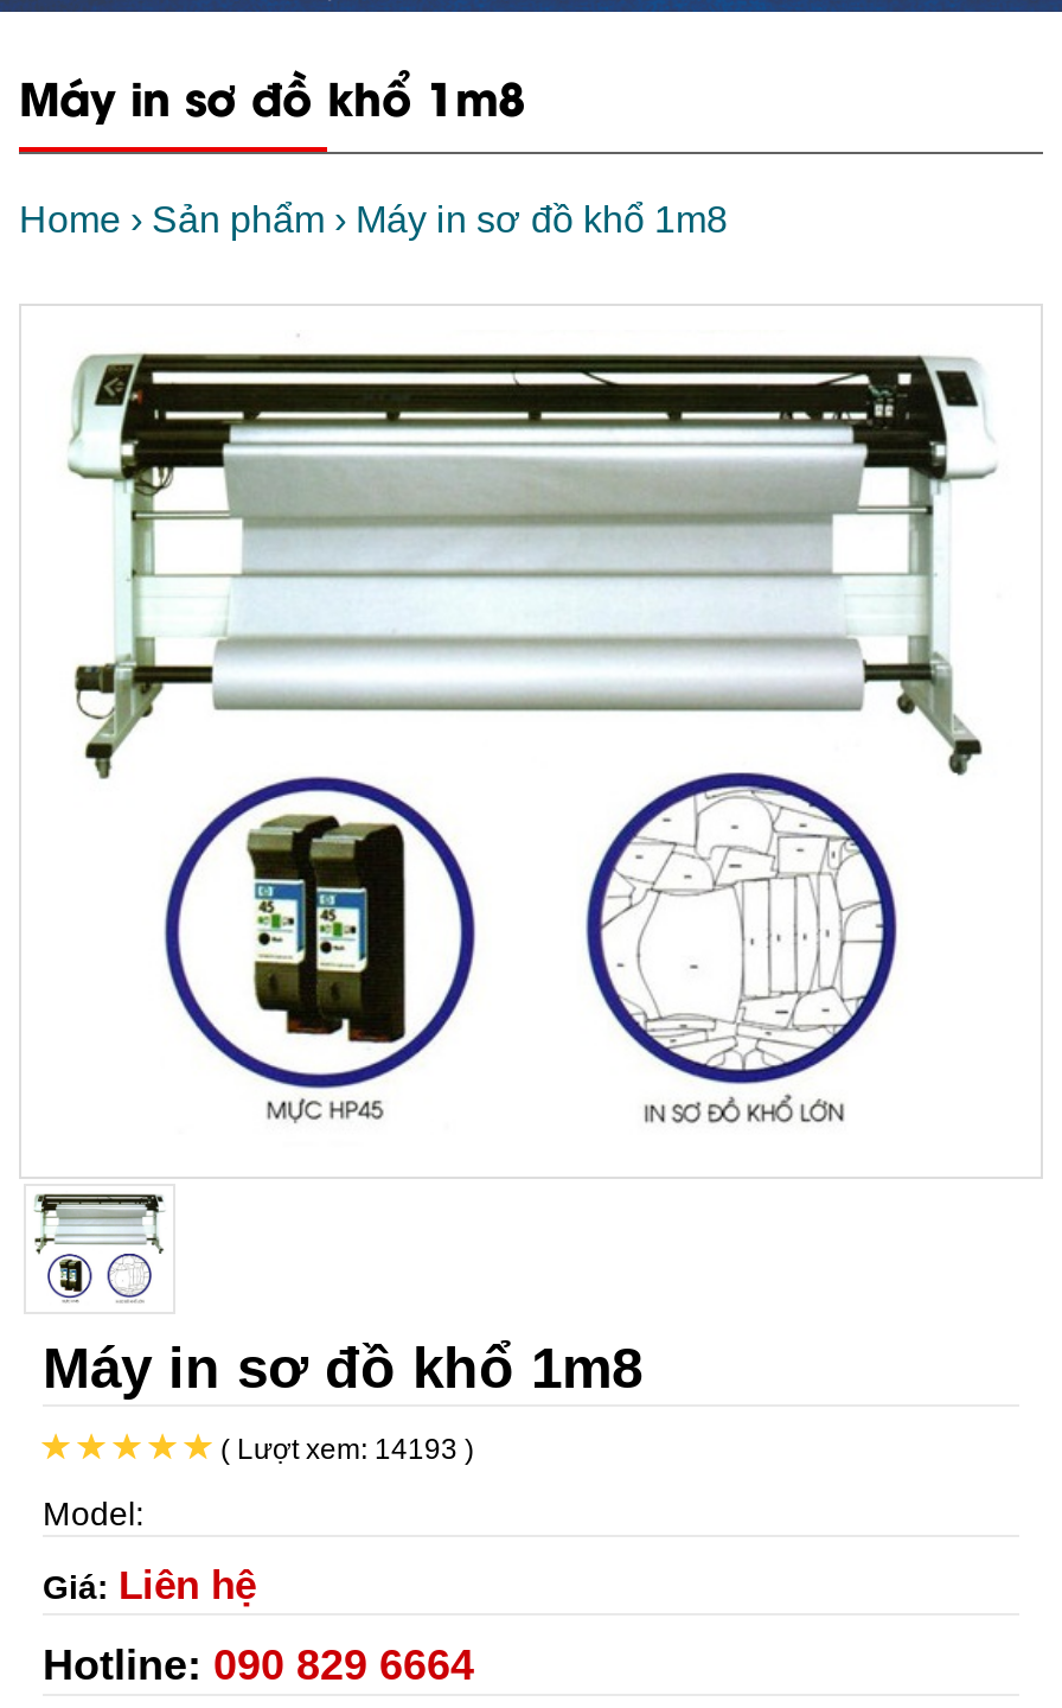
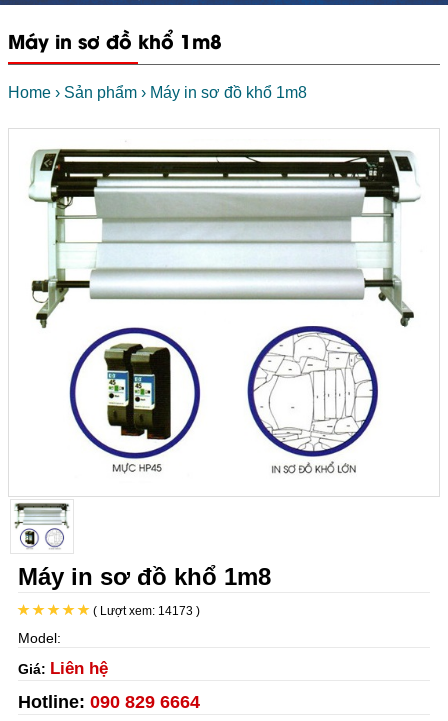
- ( Lượt xem: 14193 )
+ ( Lượt xem: 14173 )
